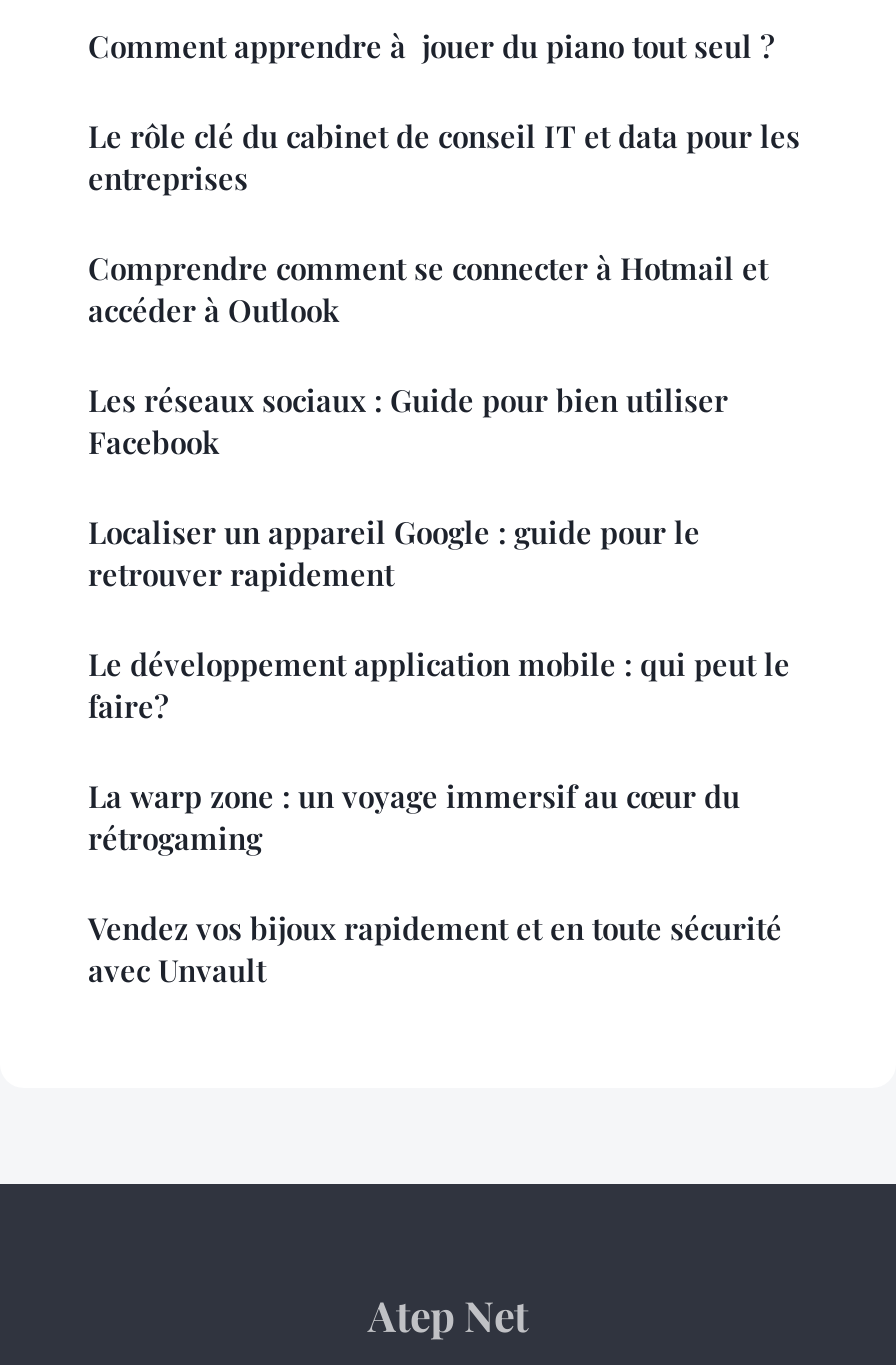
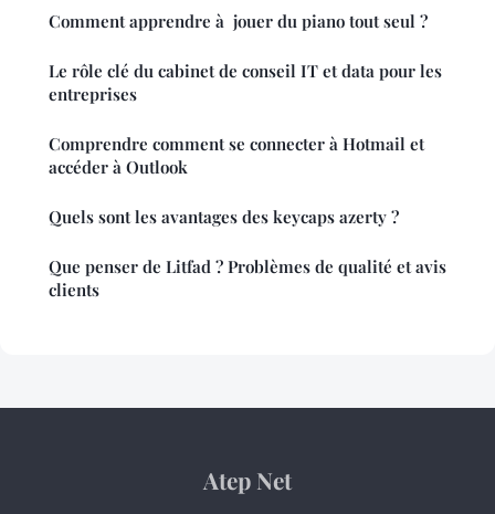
- Les réseaux sociaux : Guide pour bien utiliser
- Facebook
- Localiser un appareil Google : guide pour le
- retrouver rapidement
- Le développement application mobile : qui peut le
- faire?
- La warp zone : un voyage immersif au cœur du
- rétrogaming
- Vendez vos bijoux rapidement et en toute sécurité
- avec Unvault
+ Quels sont les avantages des keycaps azerty ?
+ Que penser de Litfad ? Problèmes de qualité et avis
+ clients
